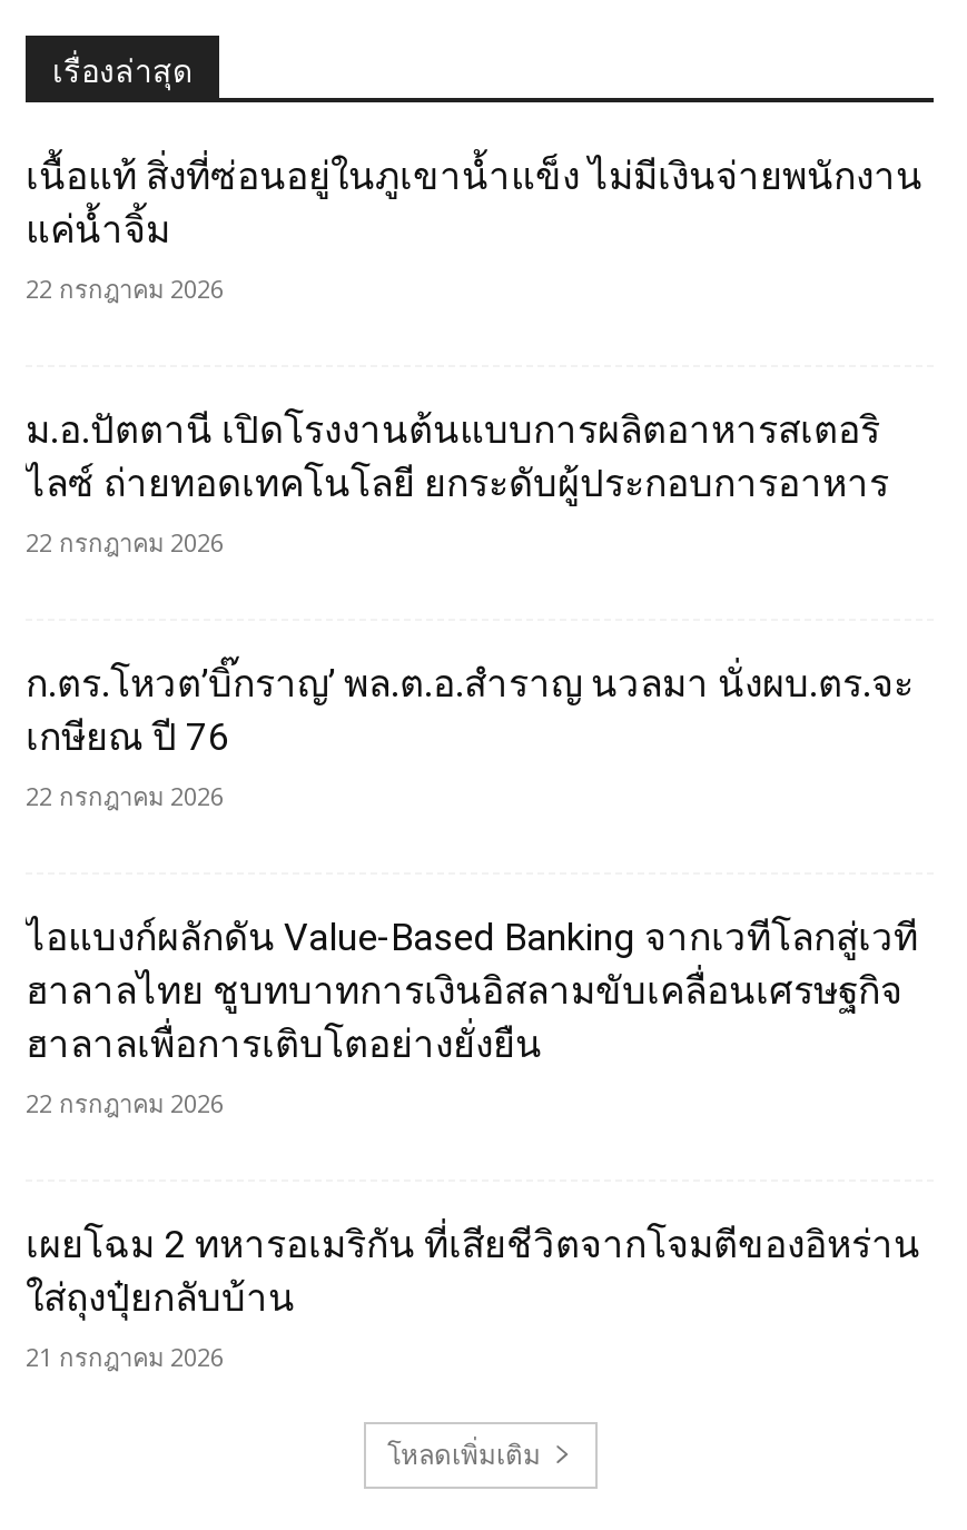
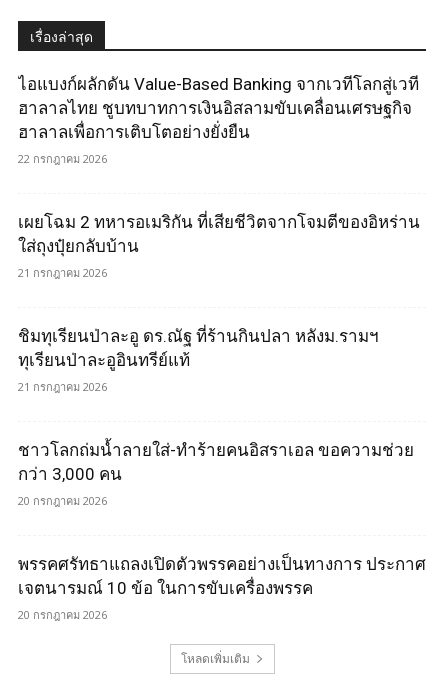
- เนื้อแท้ สิ่งที่ซ่อนอยู่ในภูเขาน้ำแข็ง ไม่มีเงินจ่ายพนักงาน
- แค่น้ำจิ้ม
- 22 กรกฎาคม 2026
- ม.อ.ปัตตานี เปิดโรงงานต้นแบบการผลิตอาหารสเตอริ
- ไลซ์ ถ่ายทอดเทคโนโลยี ยกระดับผู้ประกอบการอาหาร
- 22 กรกฎาคม 2026
- ก.ตร.โหวต’บิ๊กราญ’ พล.ต.อ.สำราญ นวลมา นั่งผบ.ตร.จะ
- เกษียณ ปี 76
- 22 กรกฎาคม 2026

moved up: ไอแบงก์ผลักดัน Value-Based Banking จากเวทีโลกสู่เวที | ฮาลาลไทย ชูบทบาทการเงินอิสลามขับเคลื่อนเศรษฐกิจ | ฮาลาลเพื่อการเติบโตอย่างยั่งยืน | 22 กรกฎาคม 2026 | เผยโฉม 2 ทหารอเมริกัน ที่เสียชีวิตจากโจมตีของอิหร่าน | ใส่ถุงปุ๋ยกลับบ้าน | 21 กรกฎาคม 2026

+ ชิมทุเรียนป่าละอู ดร.ณัฐ ที่ร้านกินปลา หลังม.รามฯ
+ ทุเรียนป่าละอูอินทรีย์แท้
+ 21 กรกฎาคม 2026
+ ชาวโลกถ่มน้ำลายใส่-ทำร้ายคนอิสราเอล ขอความช่วย
+ กว่า 3,000 คน
+ 20 กรกฎาคม 2026
+ พรรคศรัทธาแถลงเปิดตัวพรรคอย่างเป็นทางการ ประกาศ
+ เจตนารมณ์ 10 ข้อ ในการขับเครื่องพรรค
+ 20 กรกฎาคม 2026
